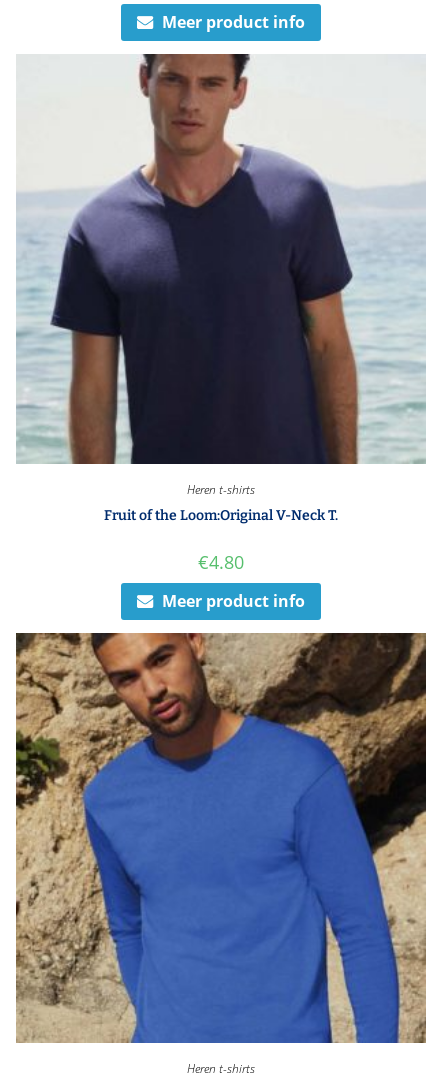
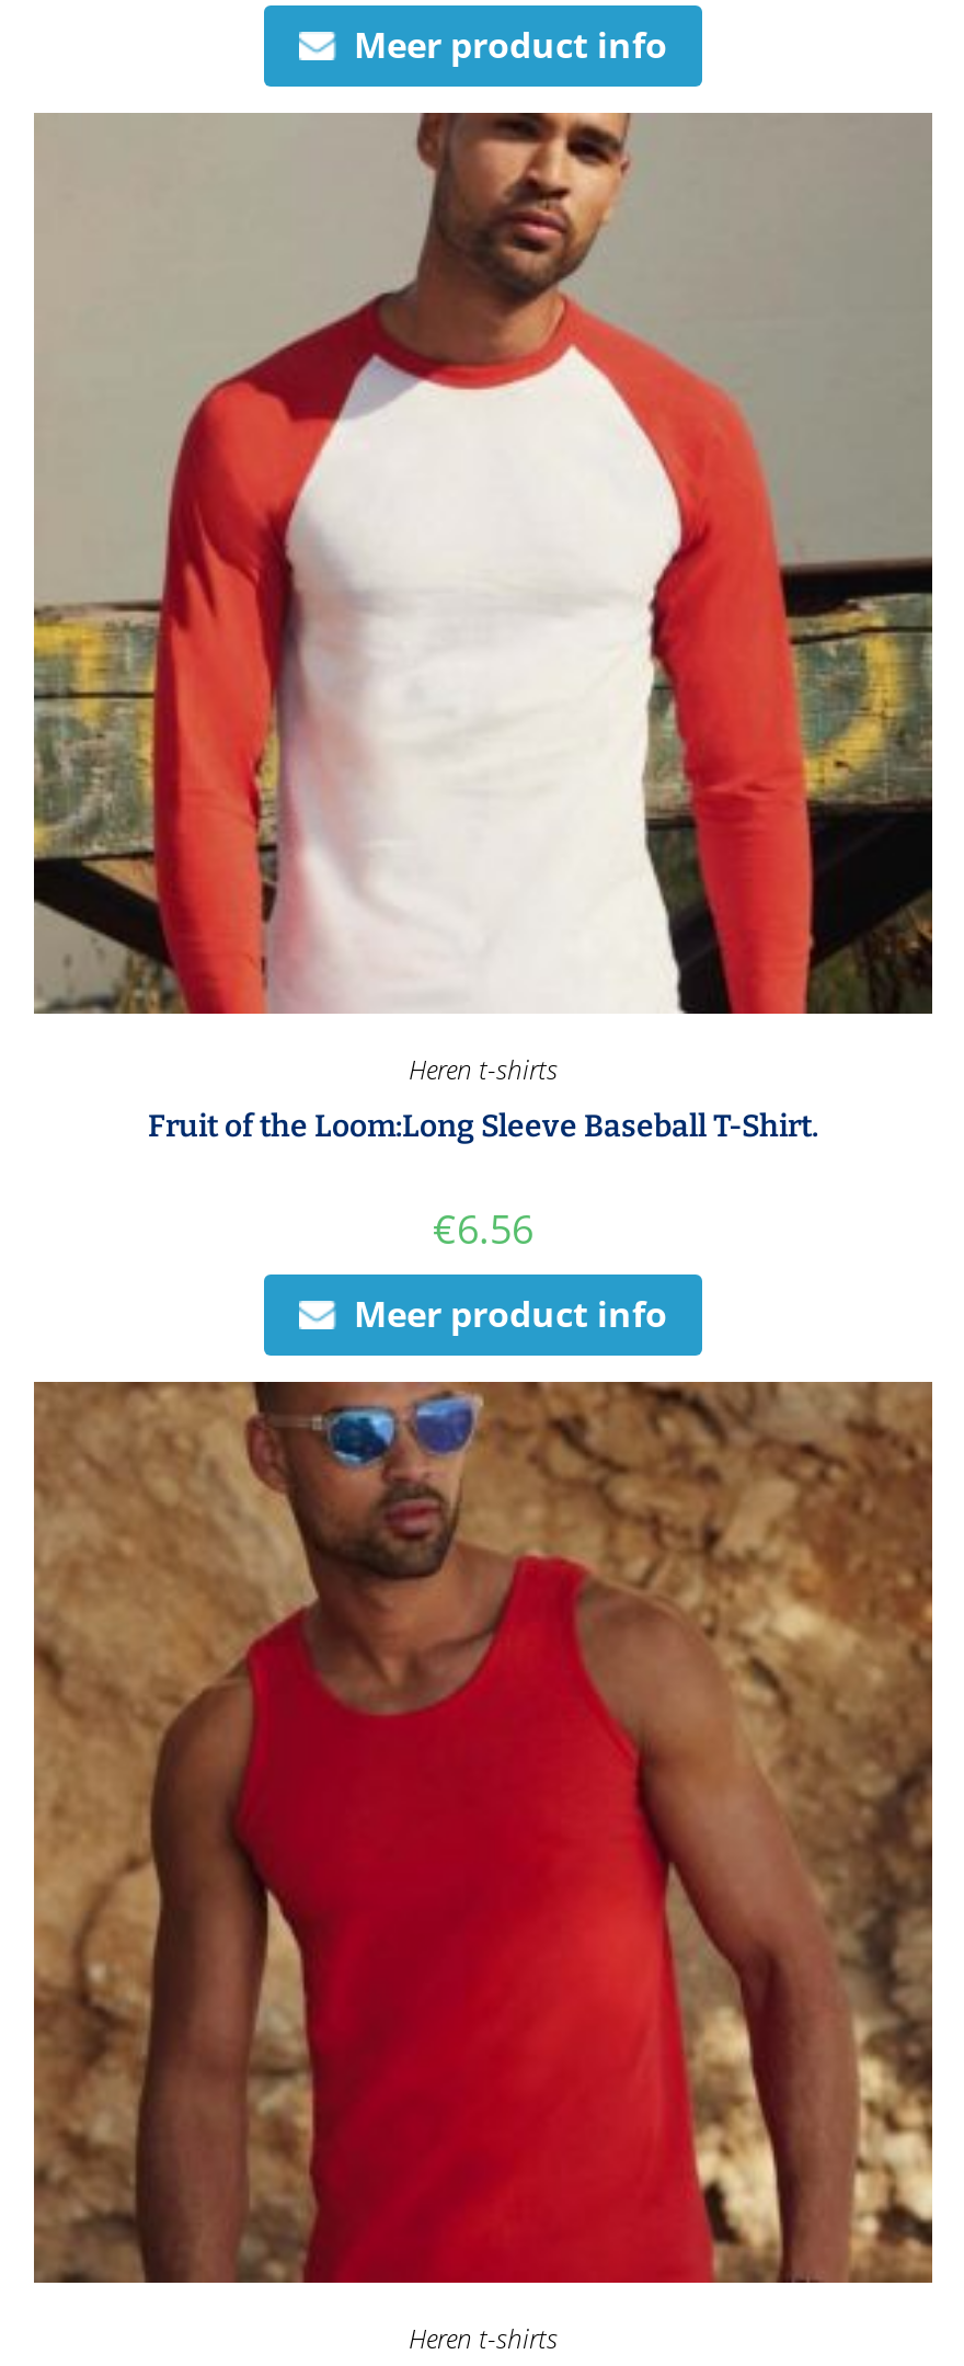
- [image]
+ [image]

- Fruit of the Loom:Original V-Neck T.
+ Fruit of the Loom:Long Sleeve Baseball T-Shirt.

- €4.80
+ €6.56

- [image]
+ [image]
